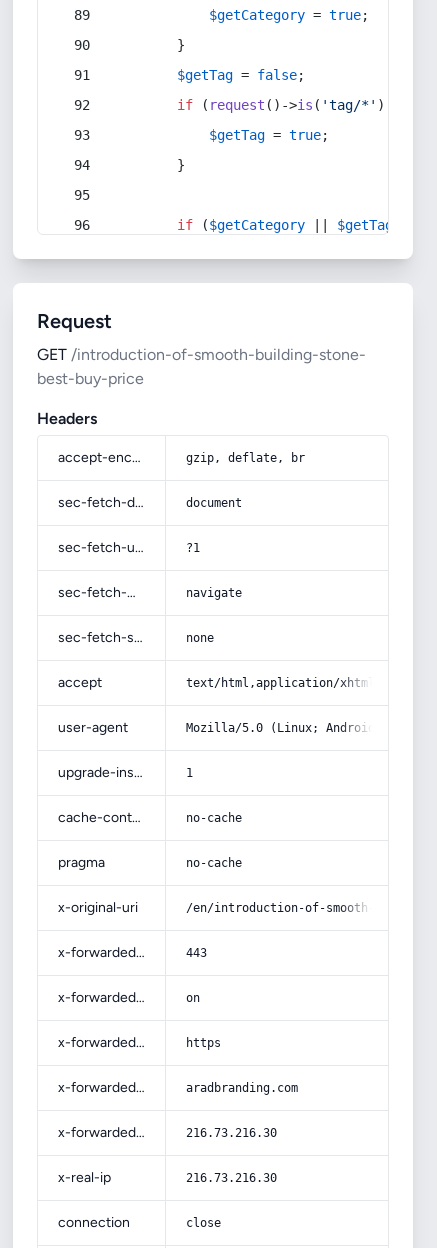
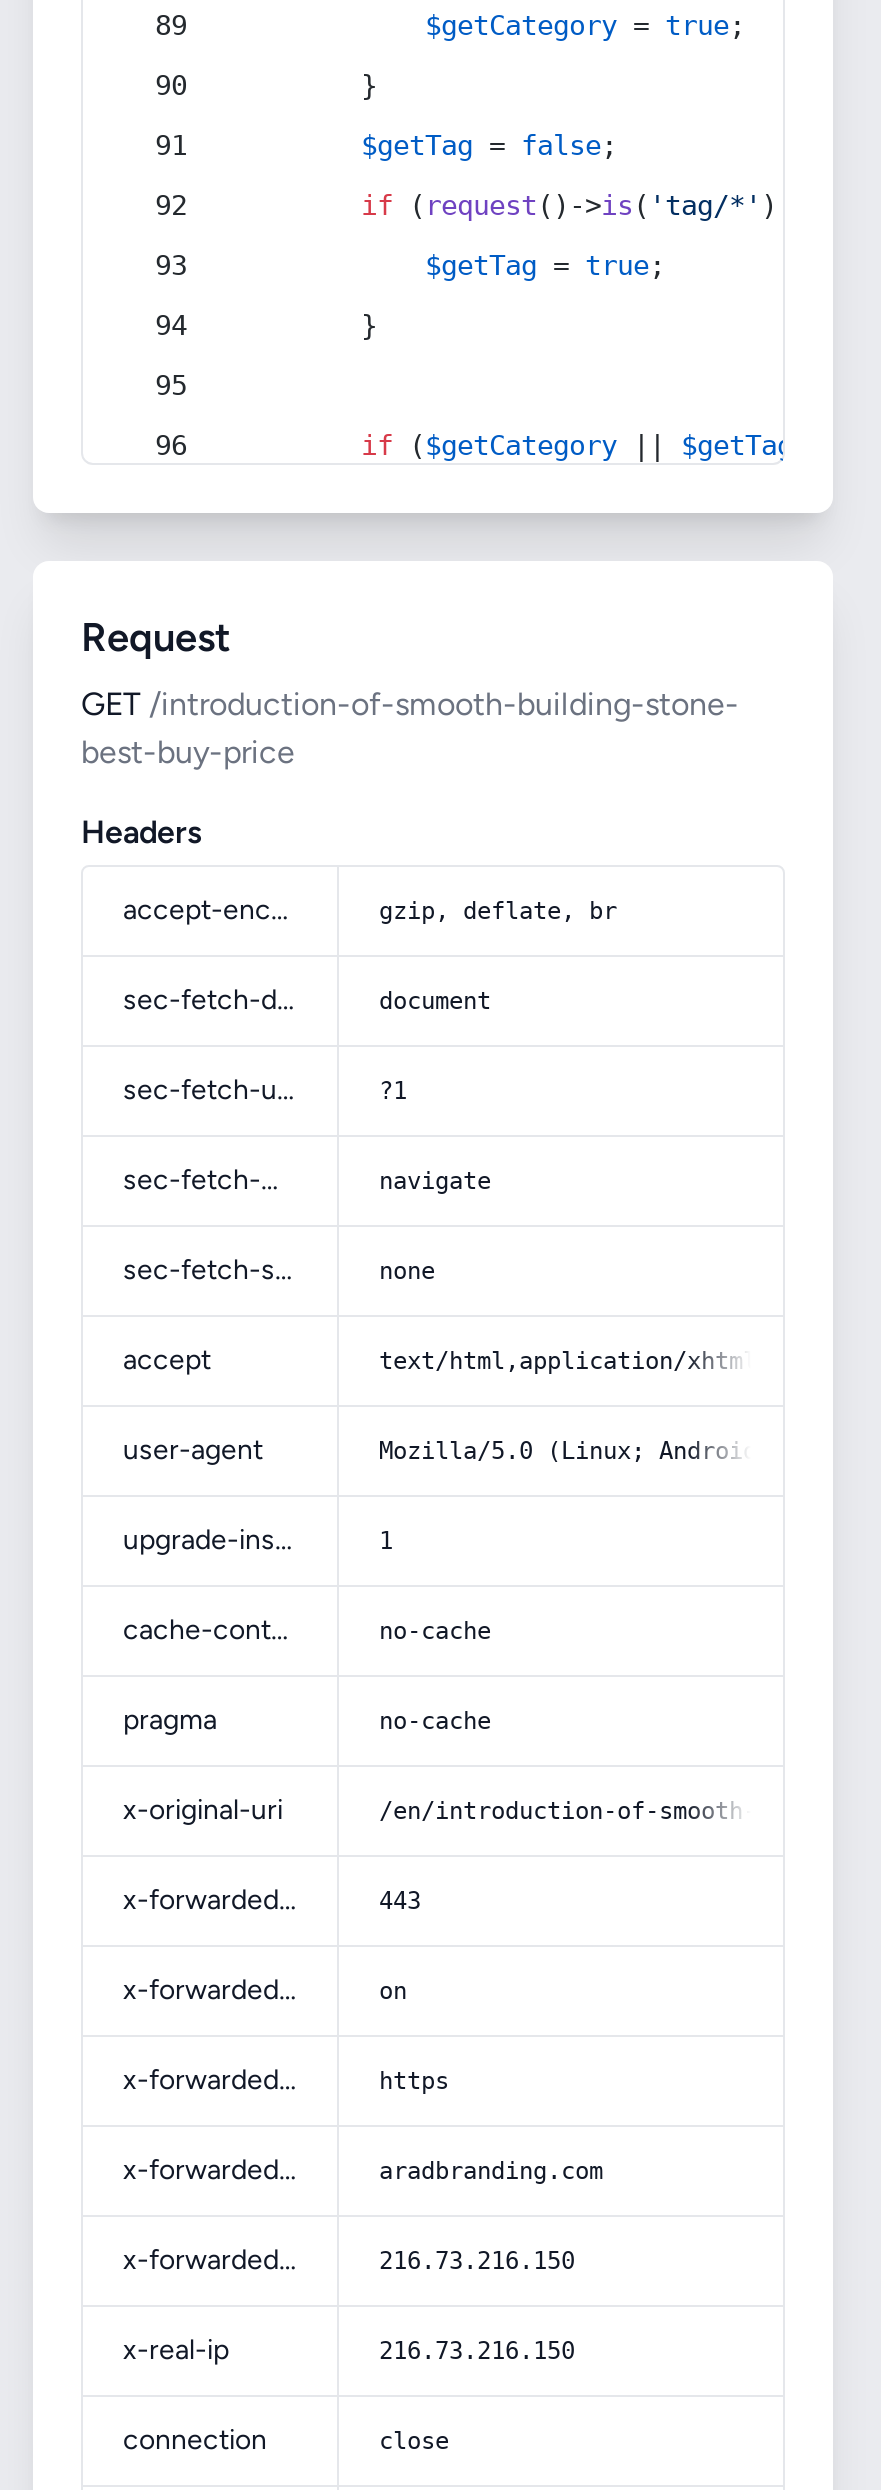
- 216.73.216.30
+ 216.73.216.150

- 216.73.216.30
+ 216.73.216.150
